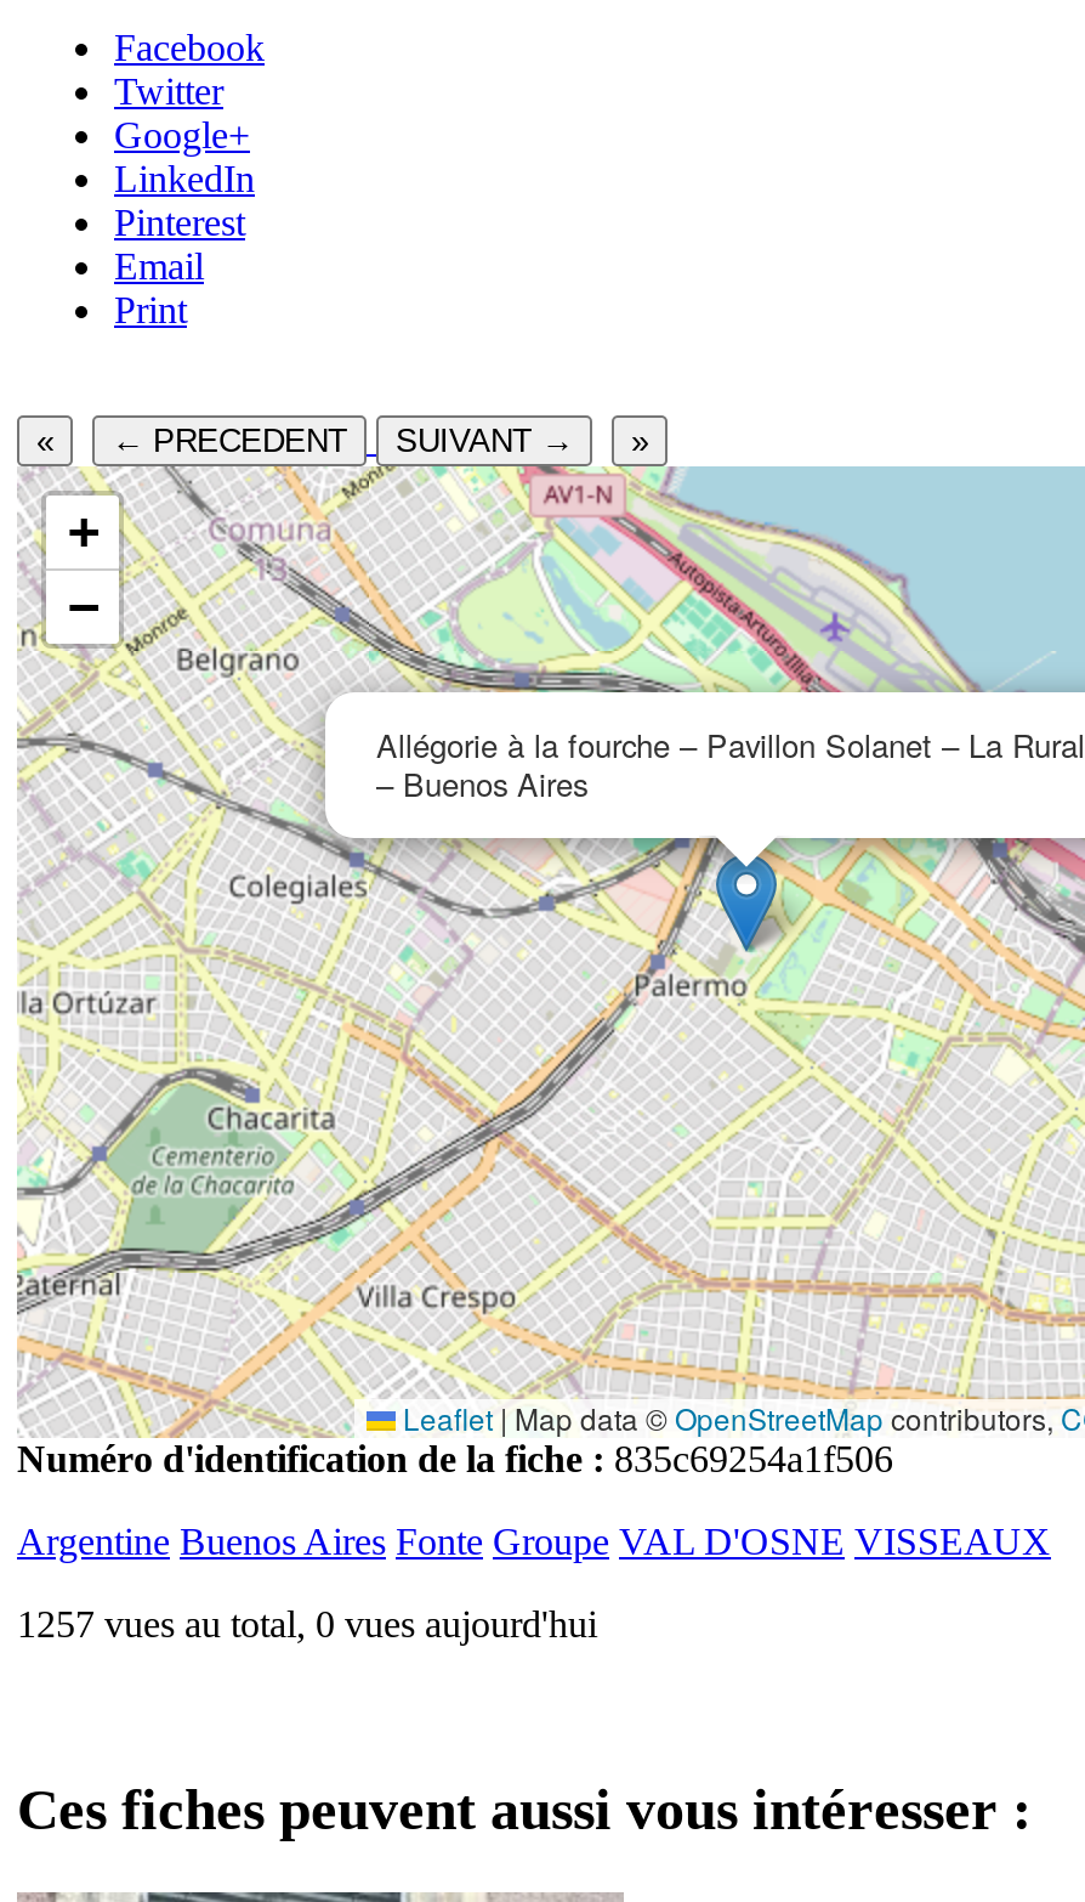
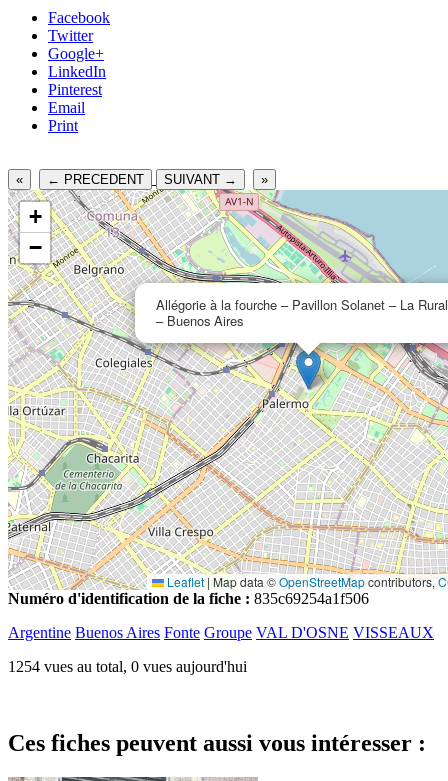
- 1257 vues au total, 0 vues aujourd'hui
+ 1254 vues au total, 0 vues aujourd'hui
